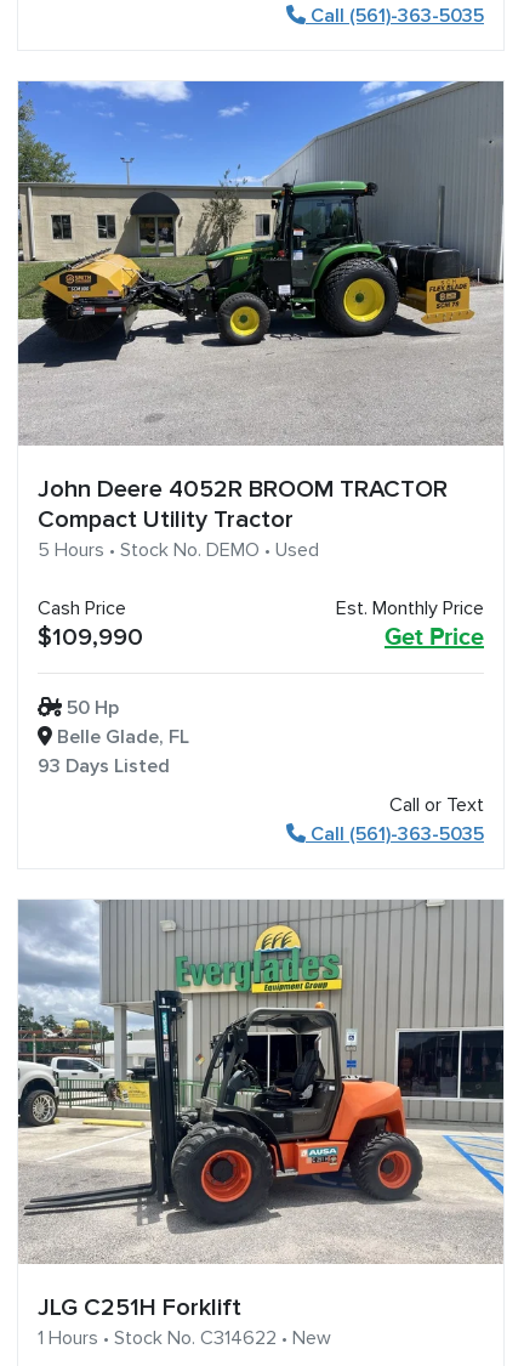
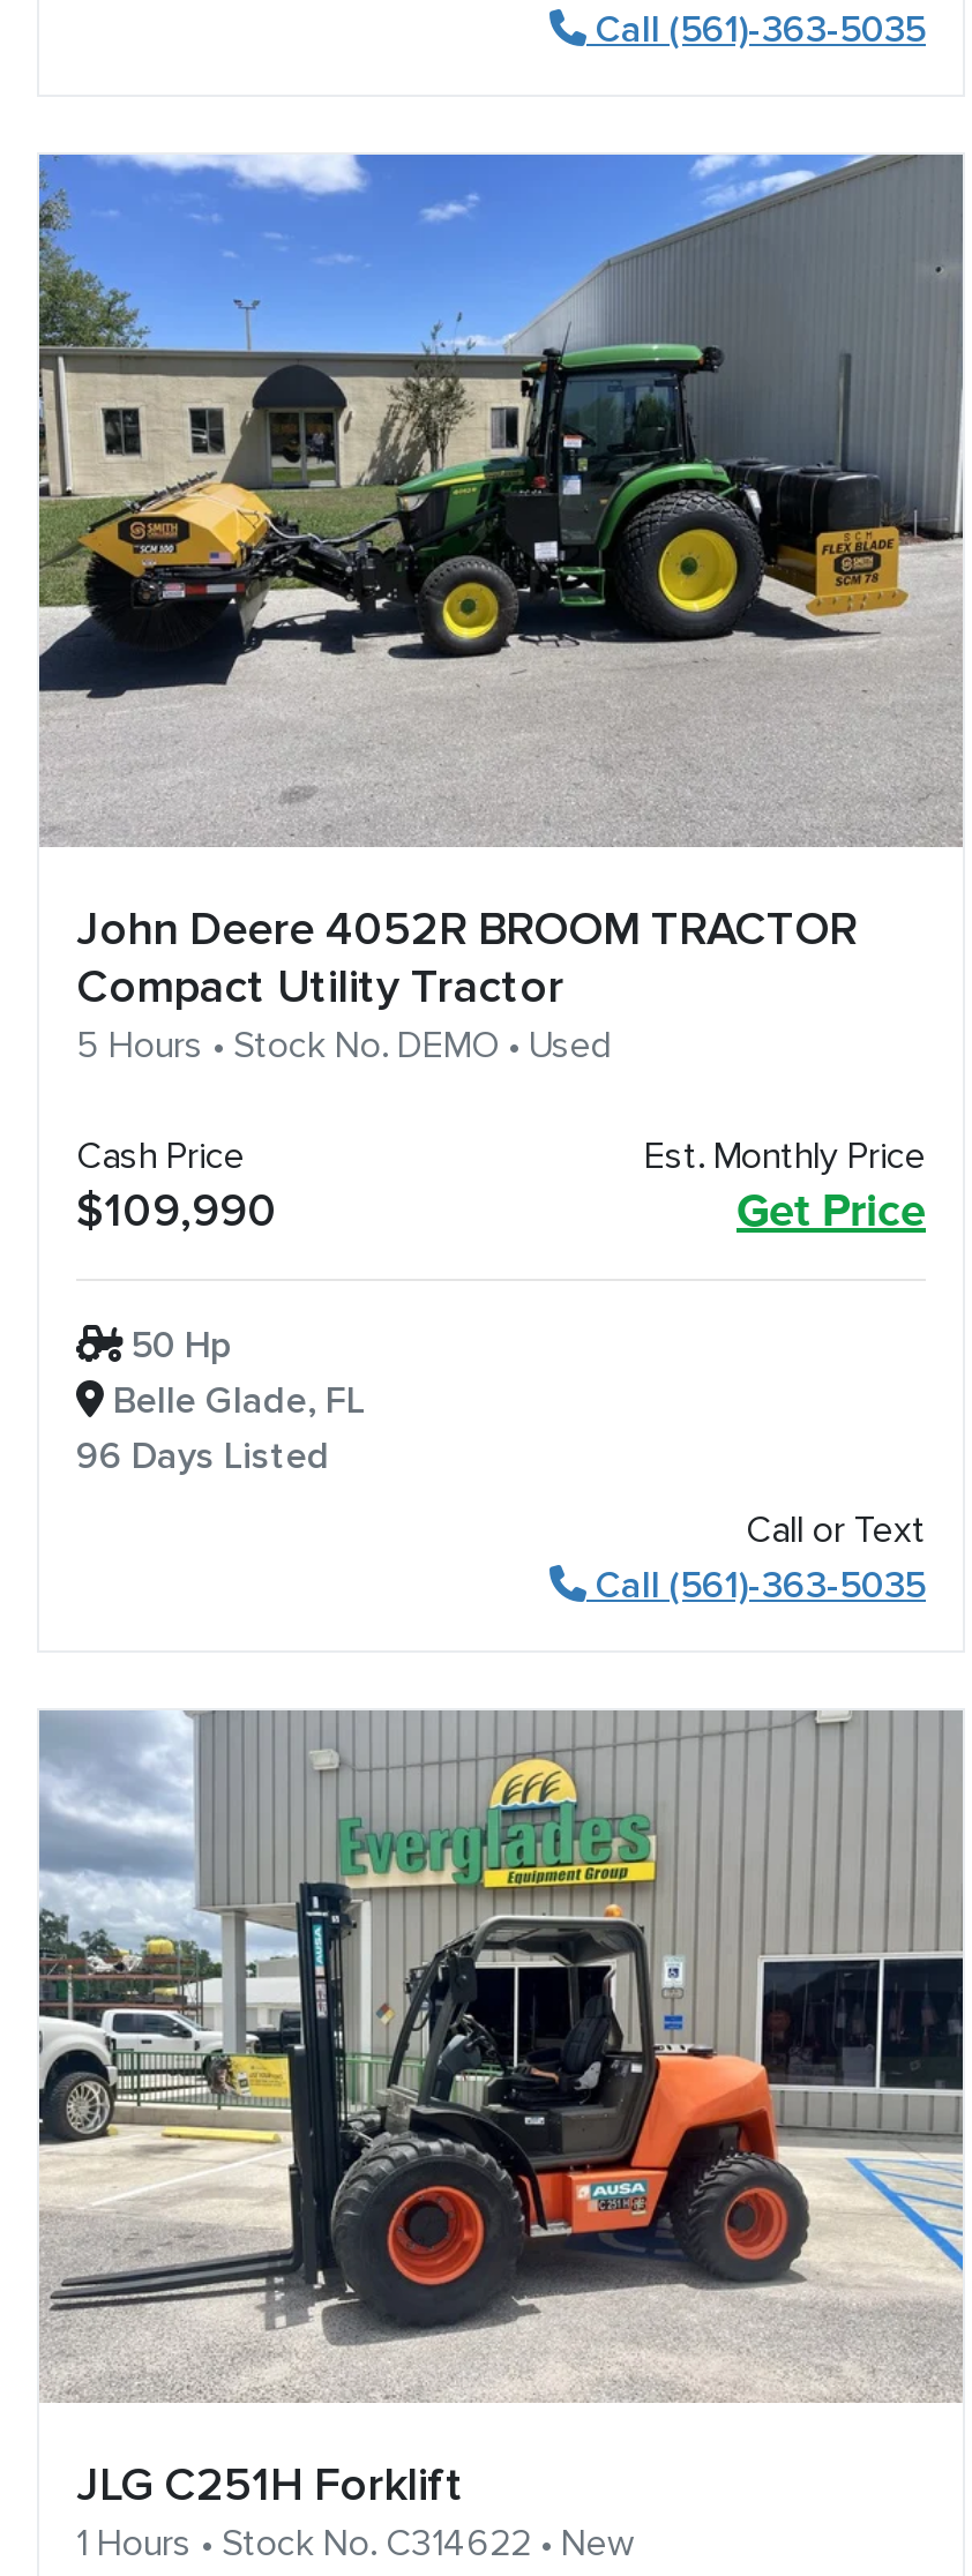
- 93 Days Listed
+ 96 Days Listed
